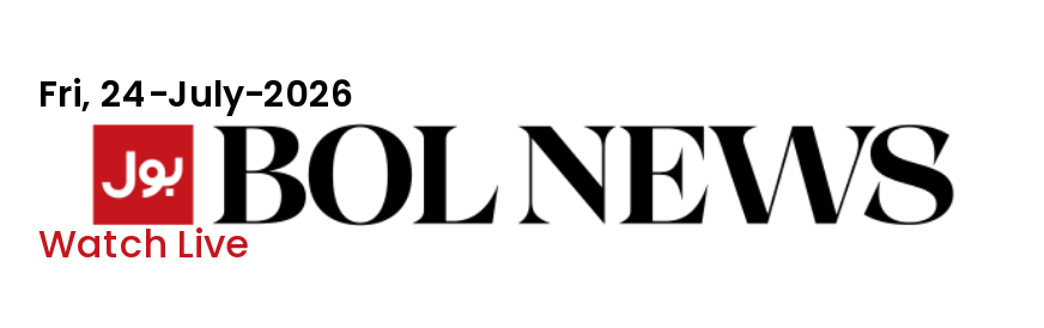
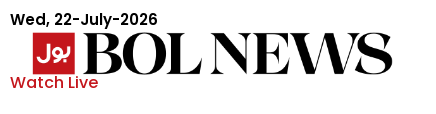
- Fri, 24-July-2026
+ Wed, 22-July-2026
